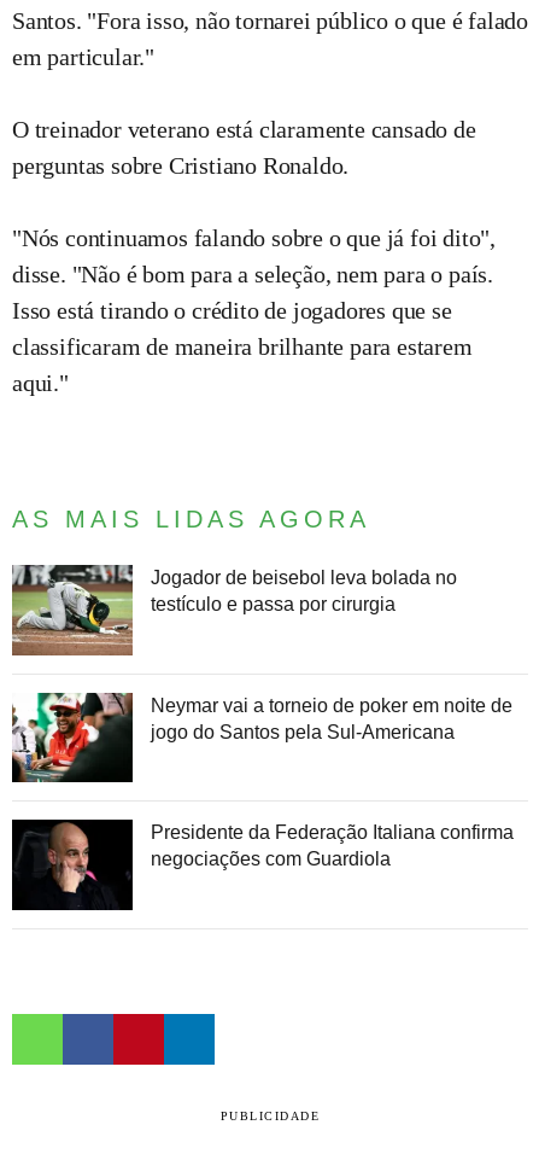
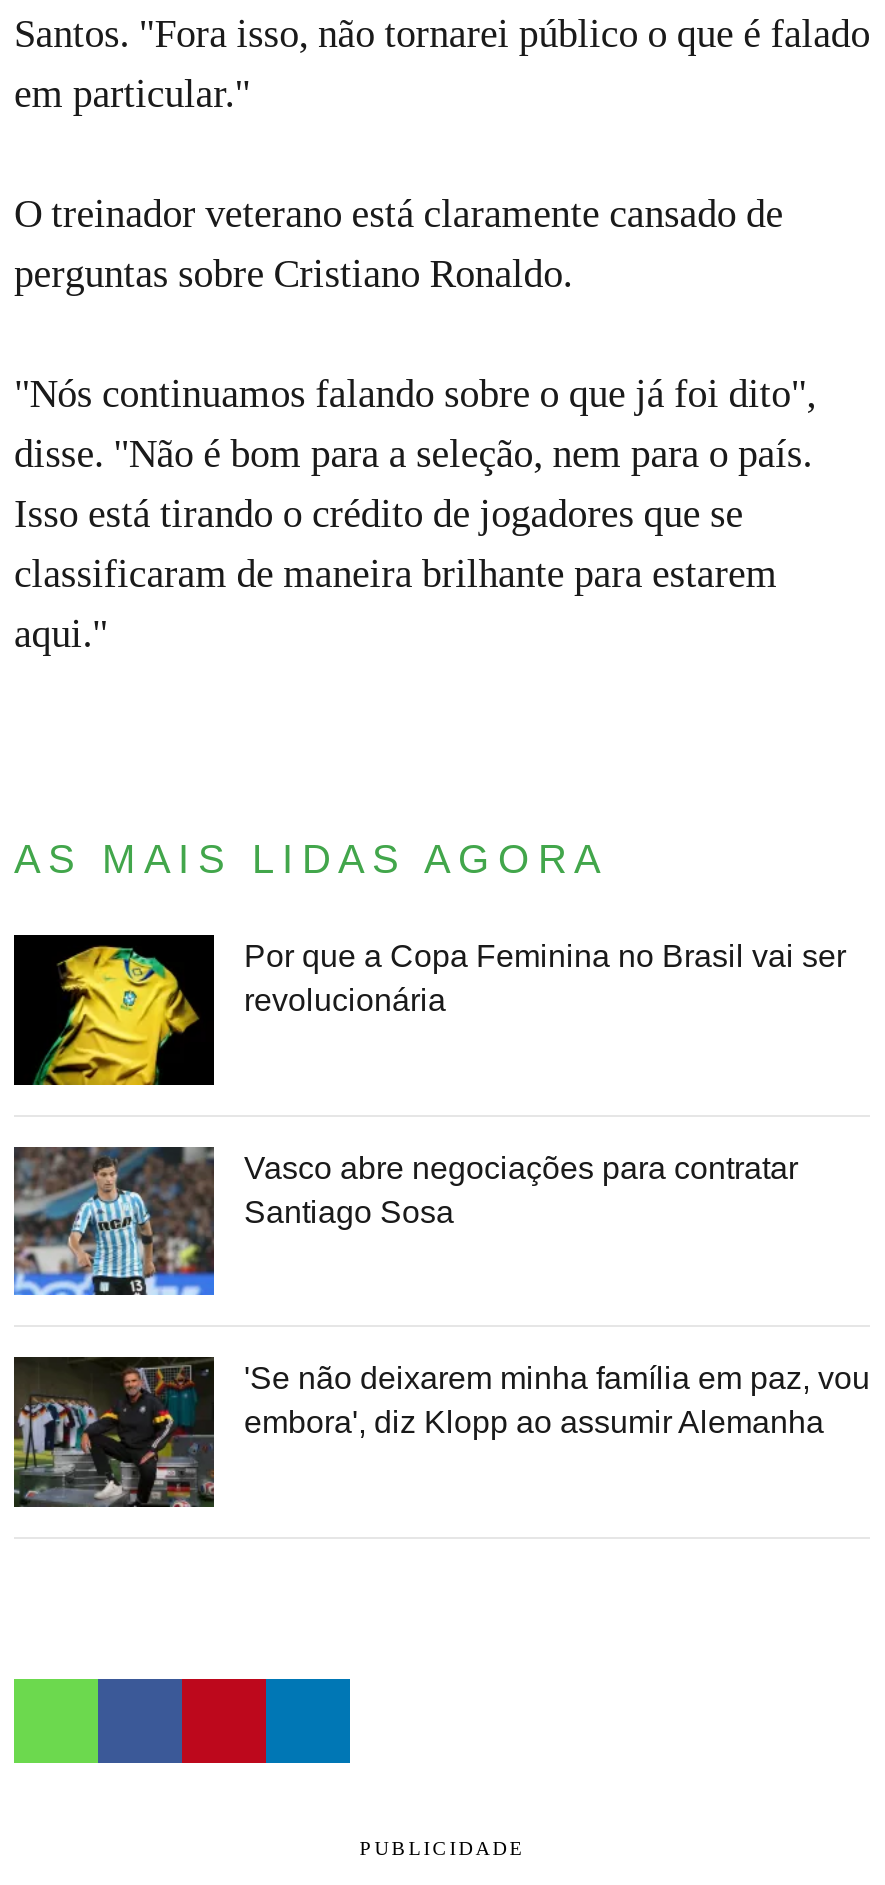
- [image]
- Jogador de beisebol leva bolada no
- testículo e passa por cirurgia
+ [image]
+ Por que a Copa Feminina no Brasil vai ser
+ revolucionária

- [image]
- Neymar vai a torneio de poker em noite de
- jogo do Santos pela Sul-Americana
+ [image]
+ Vasco abre negociações para contratar
+ Santiago Sosa

- [image]
- Presidente da Federação Italiana confirma
- negociações com Guardiola
+ [image]
+ 'Se não deixarem minha família em paz, vou
+ embora', diz Klopp ao assumir Alemanha
